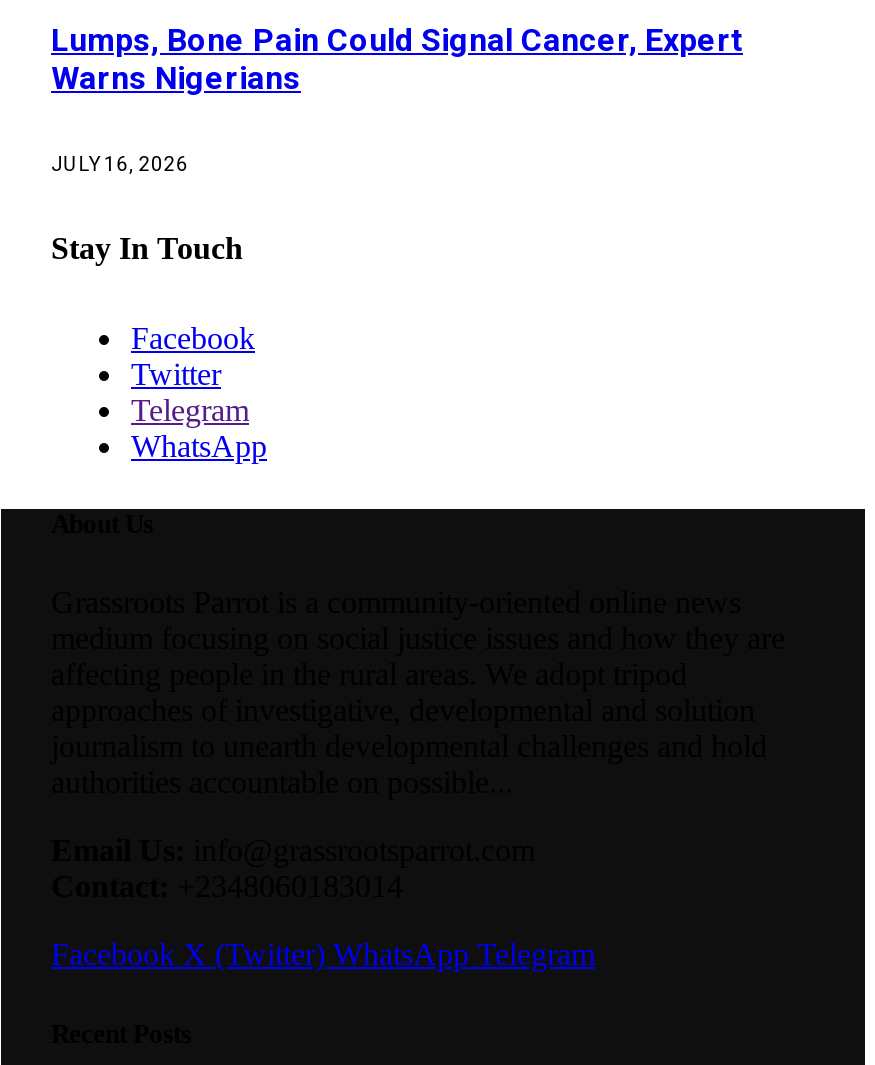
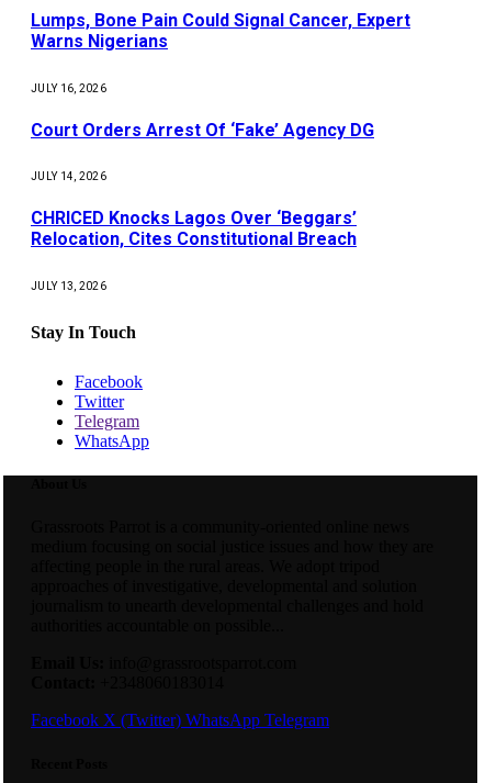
+ Court Orders Arrest Of ‘Fake’ Agency DG
+ JULY 14, 2026
+ CHRICED Knocks Lagos Over ‘Beggars’
+ Relocation, Cites Constitutional Breach
+ JULY 13, 2026
